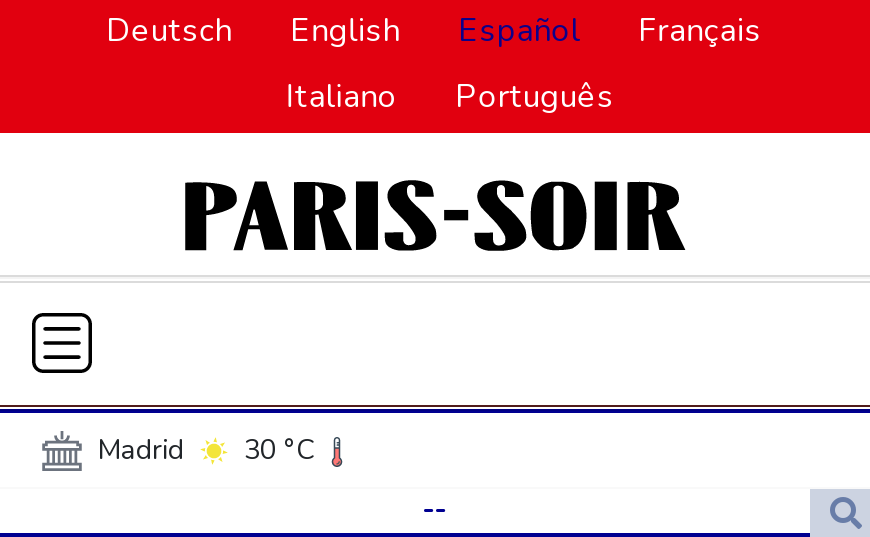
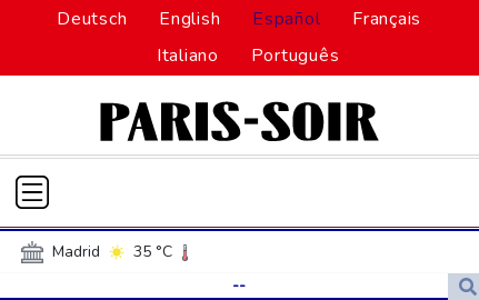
- Madrid 30 °C
+ Madrid 35 °C
